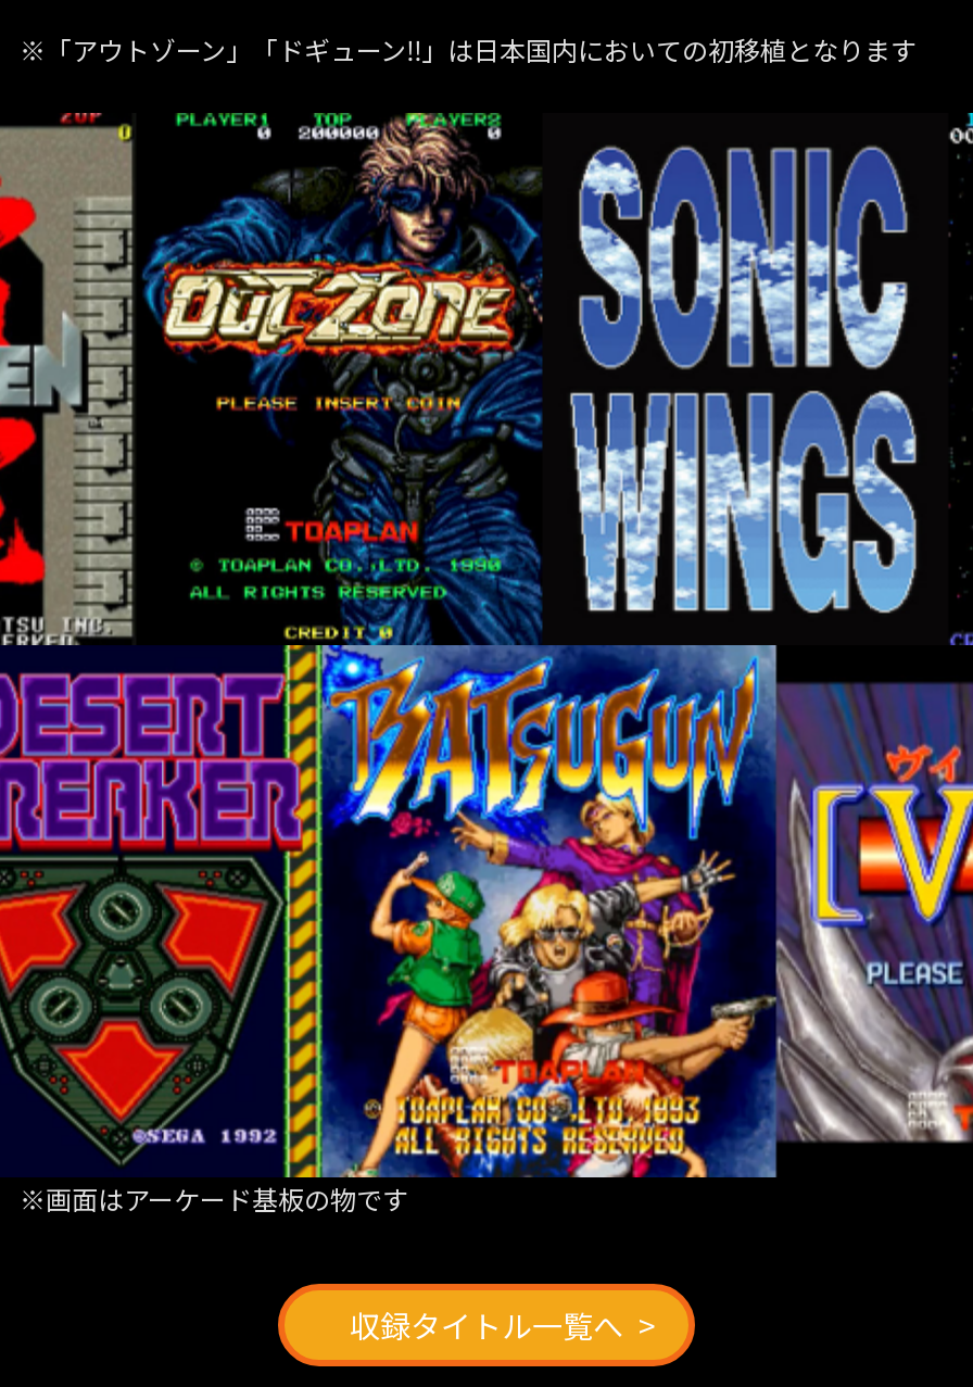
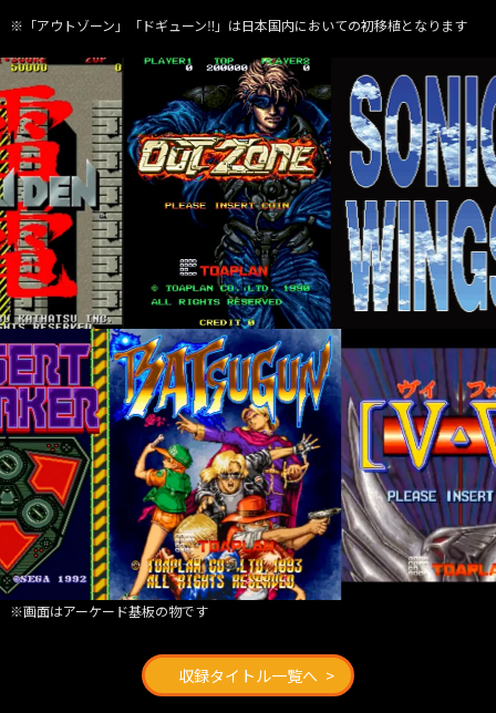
- [image]
+ [image]
